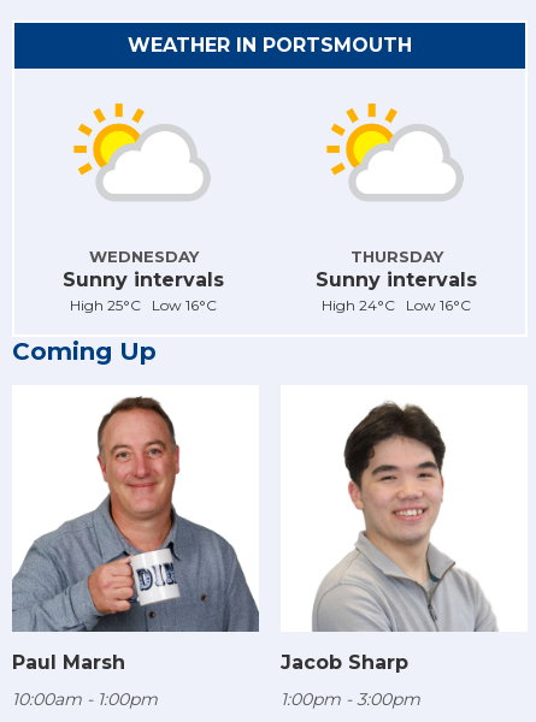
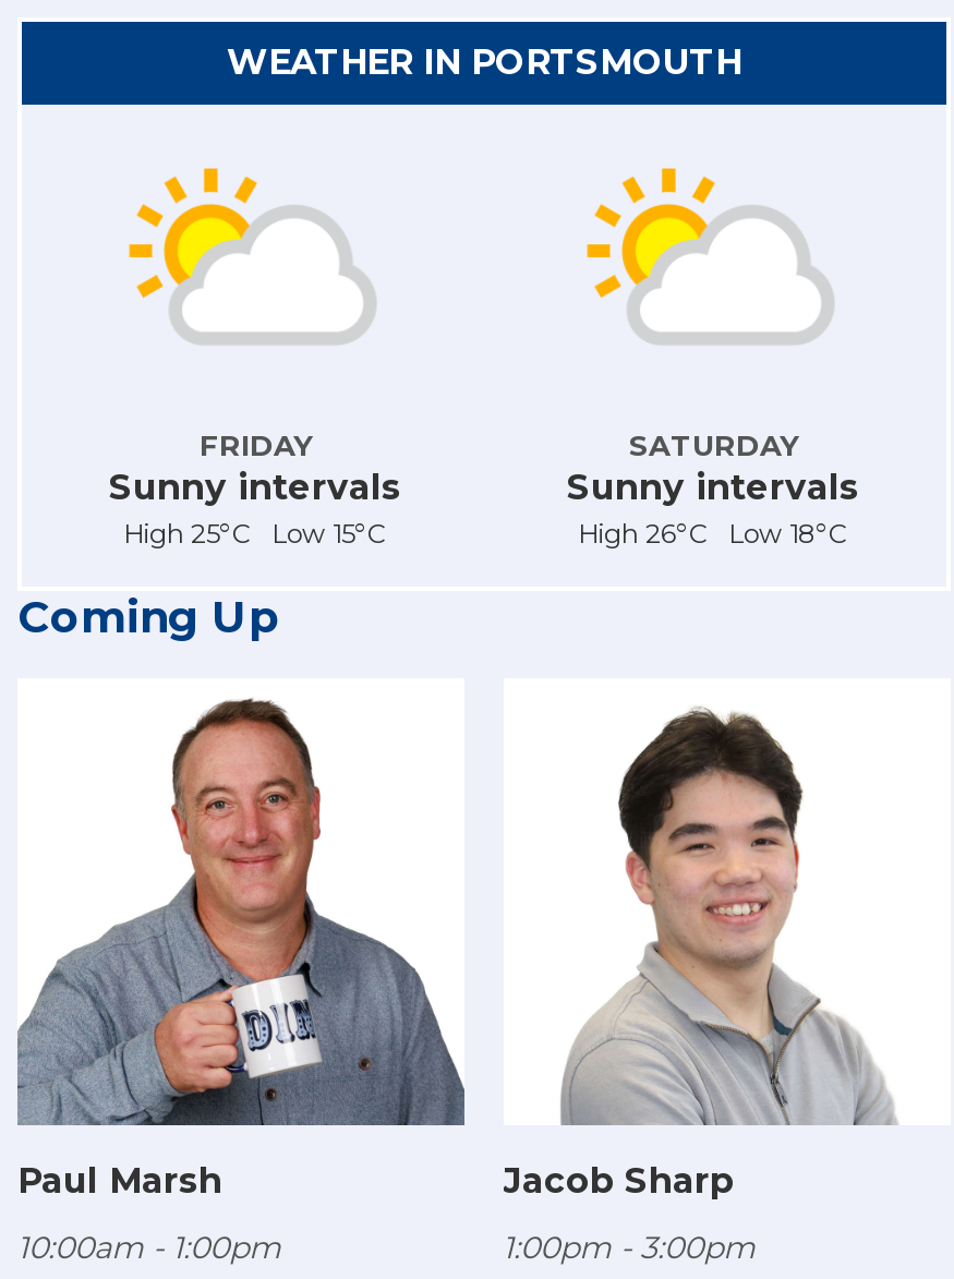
- WEDNESDAY
+ FRIDAY

- THURSDAY
+ SATURDAY

- High 25°C Low 16°C
+ High 25°C Low 15°C

- High 24°C Low 16°C
+ High 26°C Low 18°C
